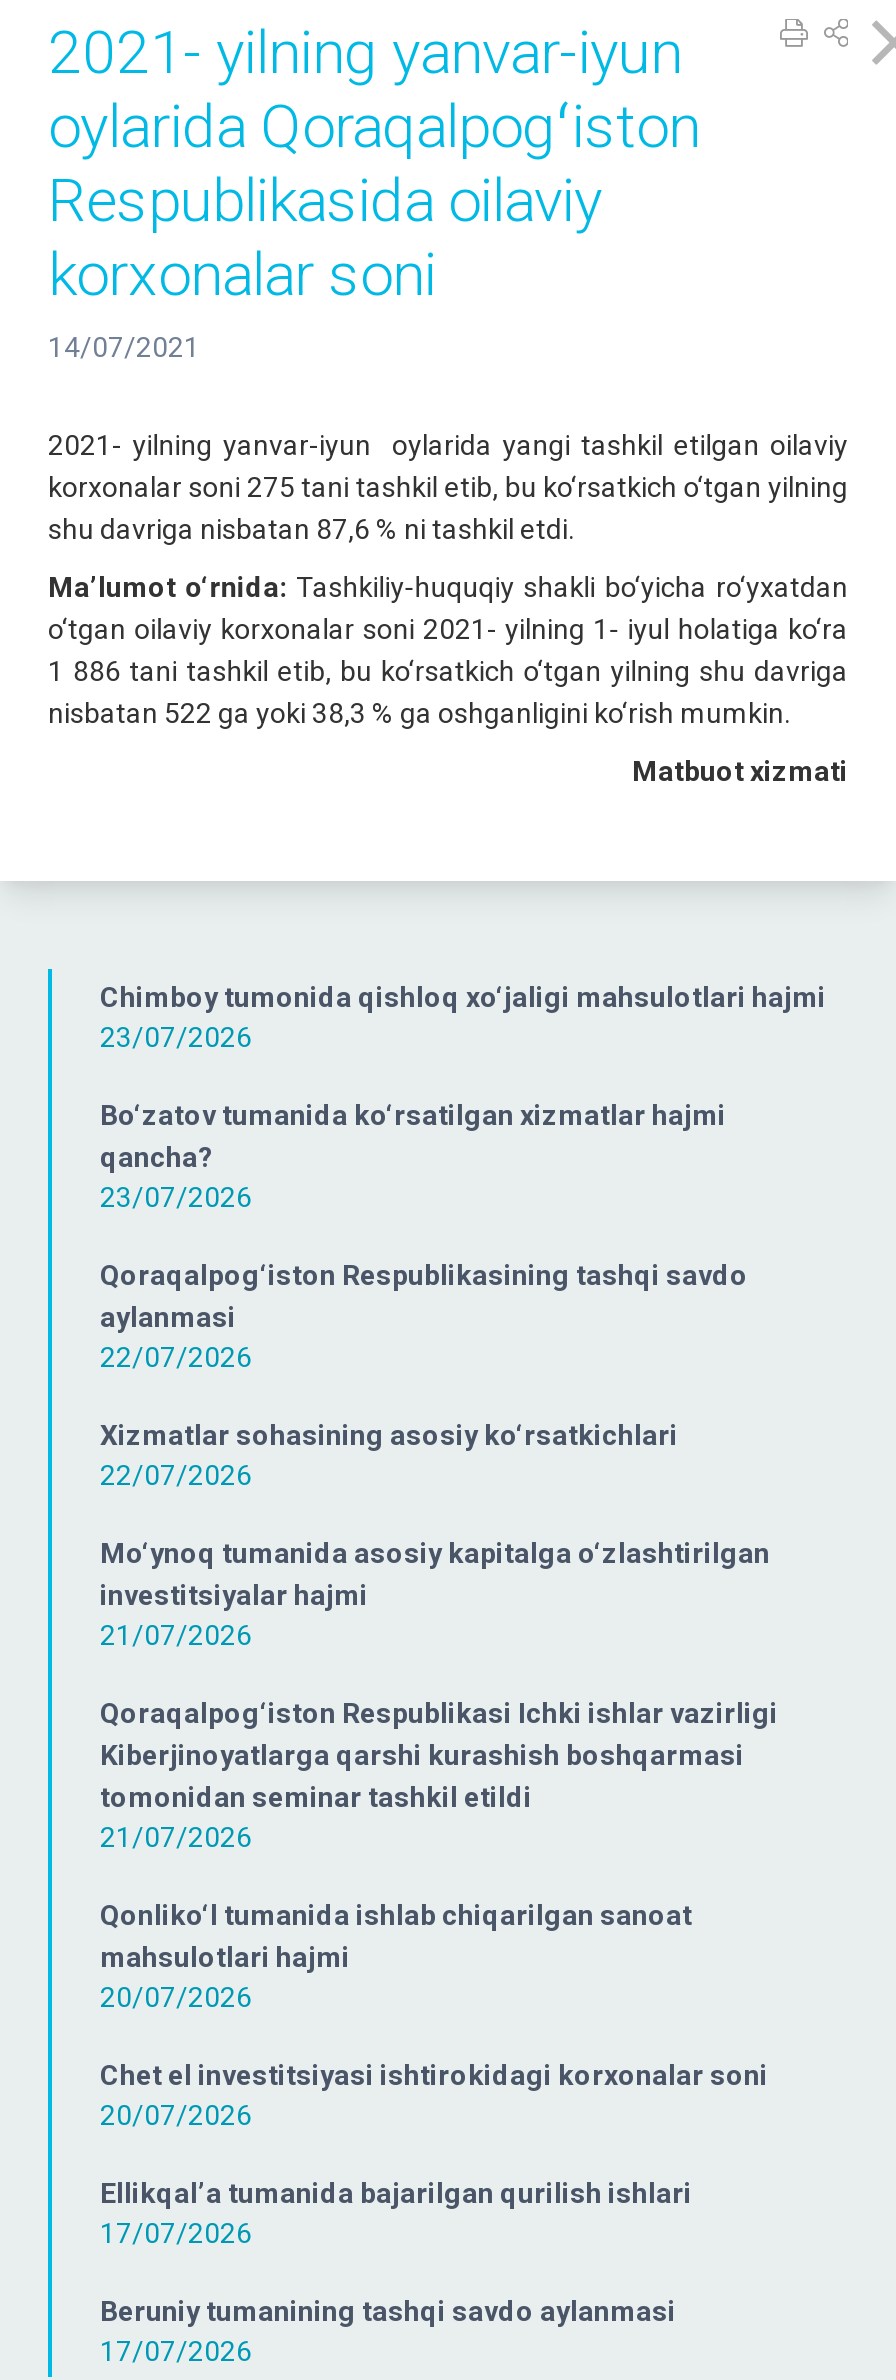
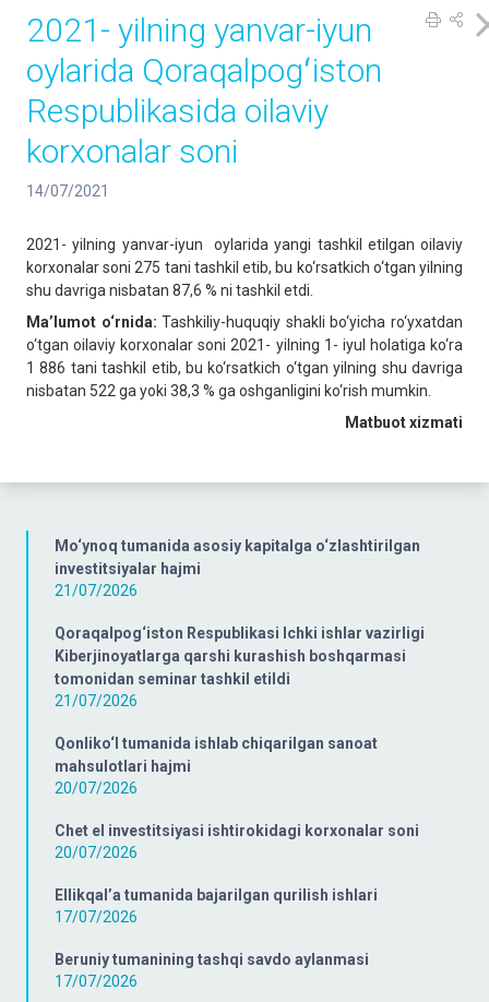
- Chimboy tumonida qishloq xo‘jaligi mahsulotlari hajmi
- 23/07/2026
- Bo‘zatov tumanida ko‘rsatilgan xizmatlar hajmi
- qancha?
- 23/07/2026
- Qoraqalpog‘iston Respublikasining tashqi savdo
- aylanmasi
- 22/07/2026
- Xizmatlar sohasining asosiy ko‘rsatkichlari
- 22/07/2026
